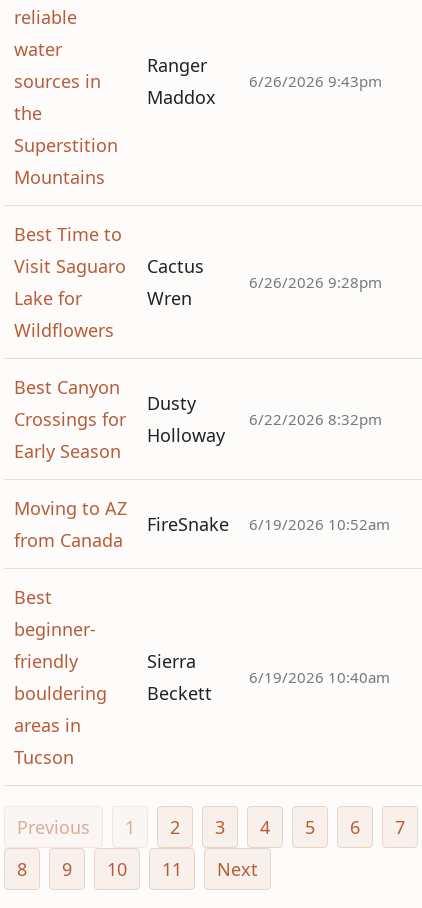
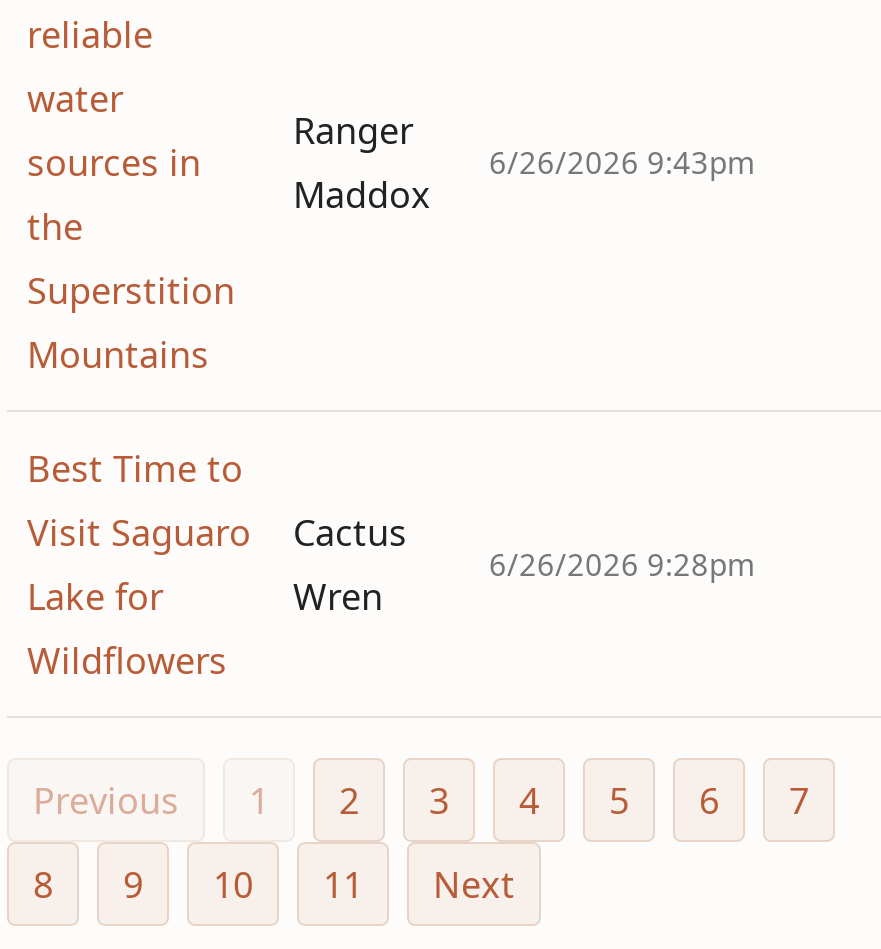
- Best Canyon
- Crossings for
- Early Season

- Dusty
- Holloway

- 6/22/2026 8:32pm

- Moving to AZ
- from Canada

- FireSnake
- 6/19/2026 10:52am
- Best
- beginner-
- friendly
- bouldering
- areas in
- Tucson

- Sierra
- Beckett

- 6/19/2026 10:40am
